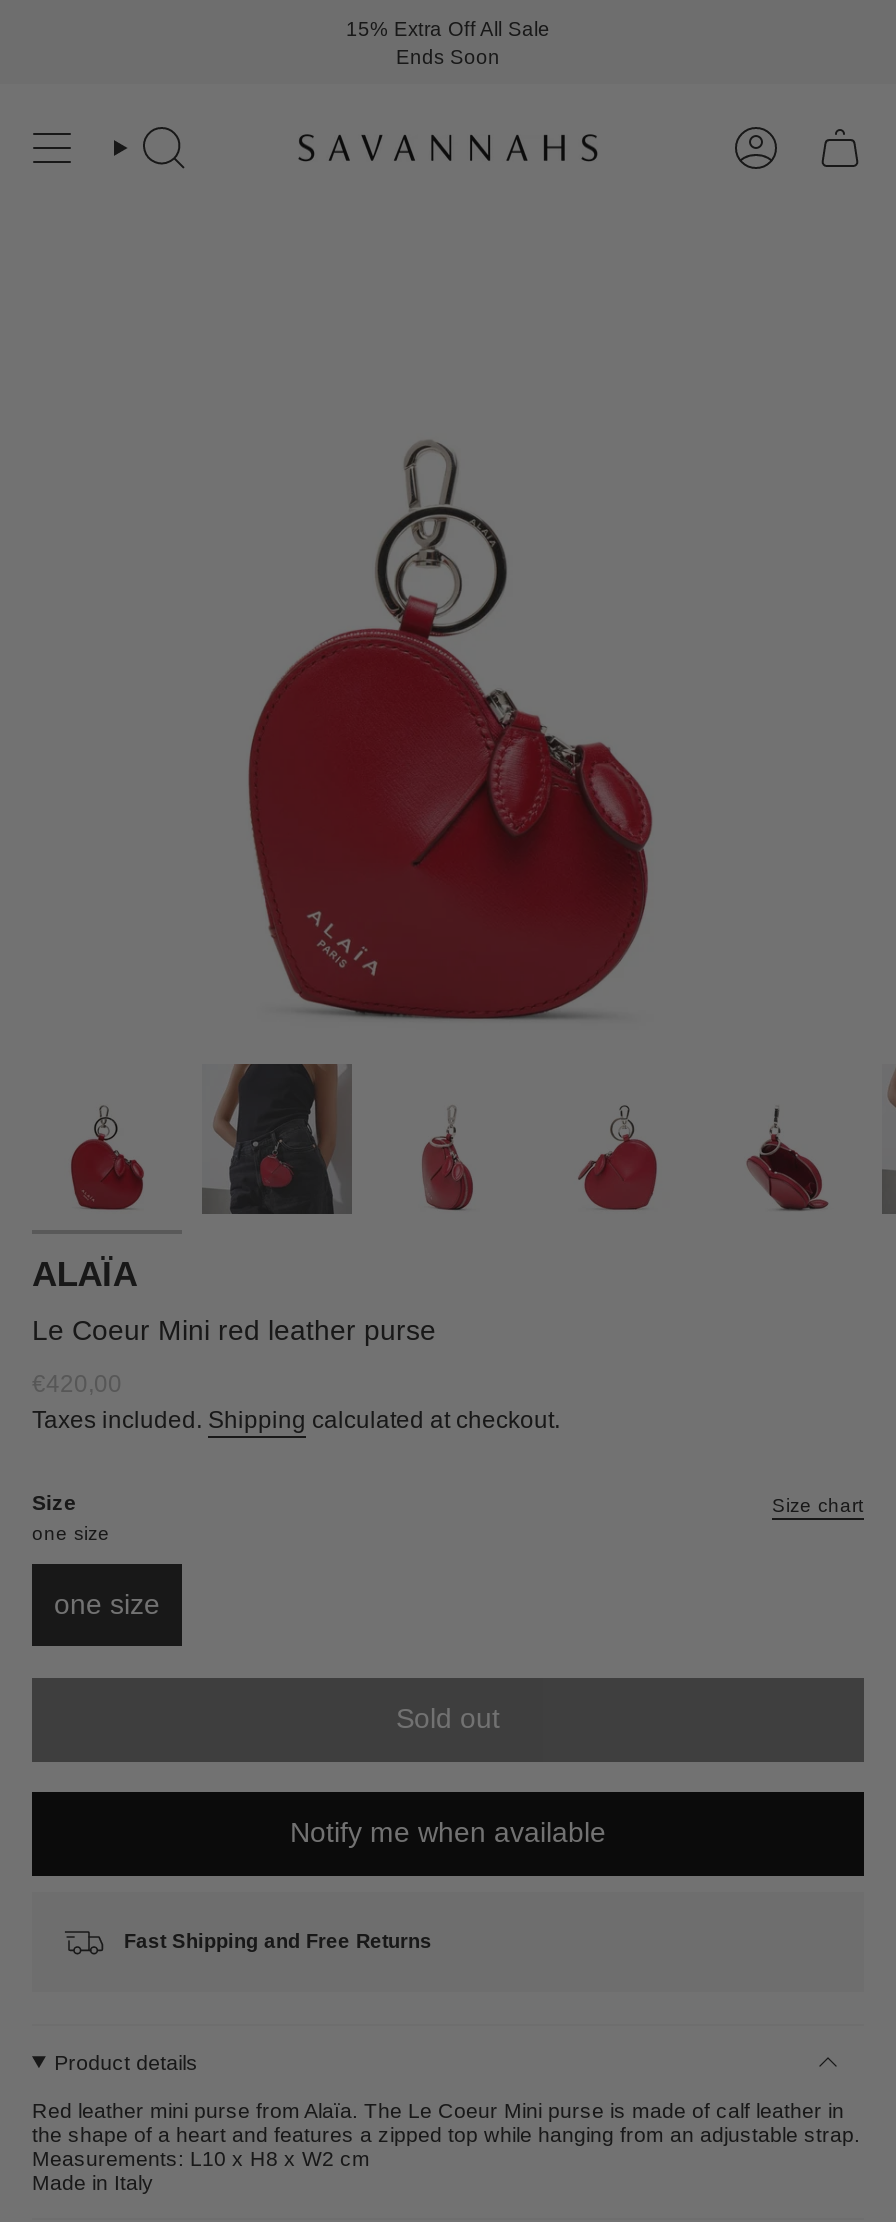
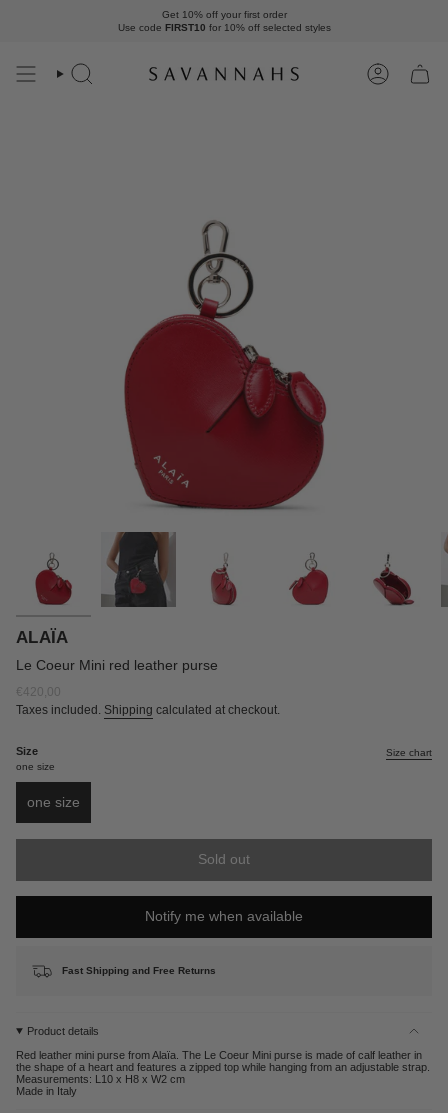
- 15% Extra Off All Sale
- Ends Soon
+ Get 10% off your first order
+ Use code FIRST10 for 10% off selected styles
